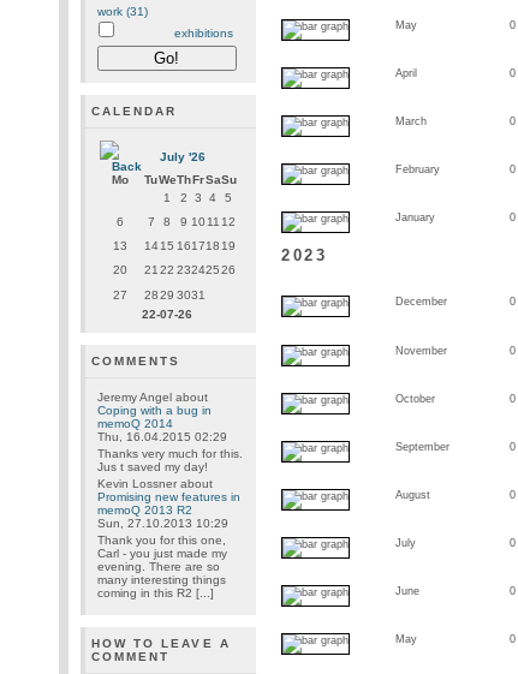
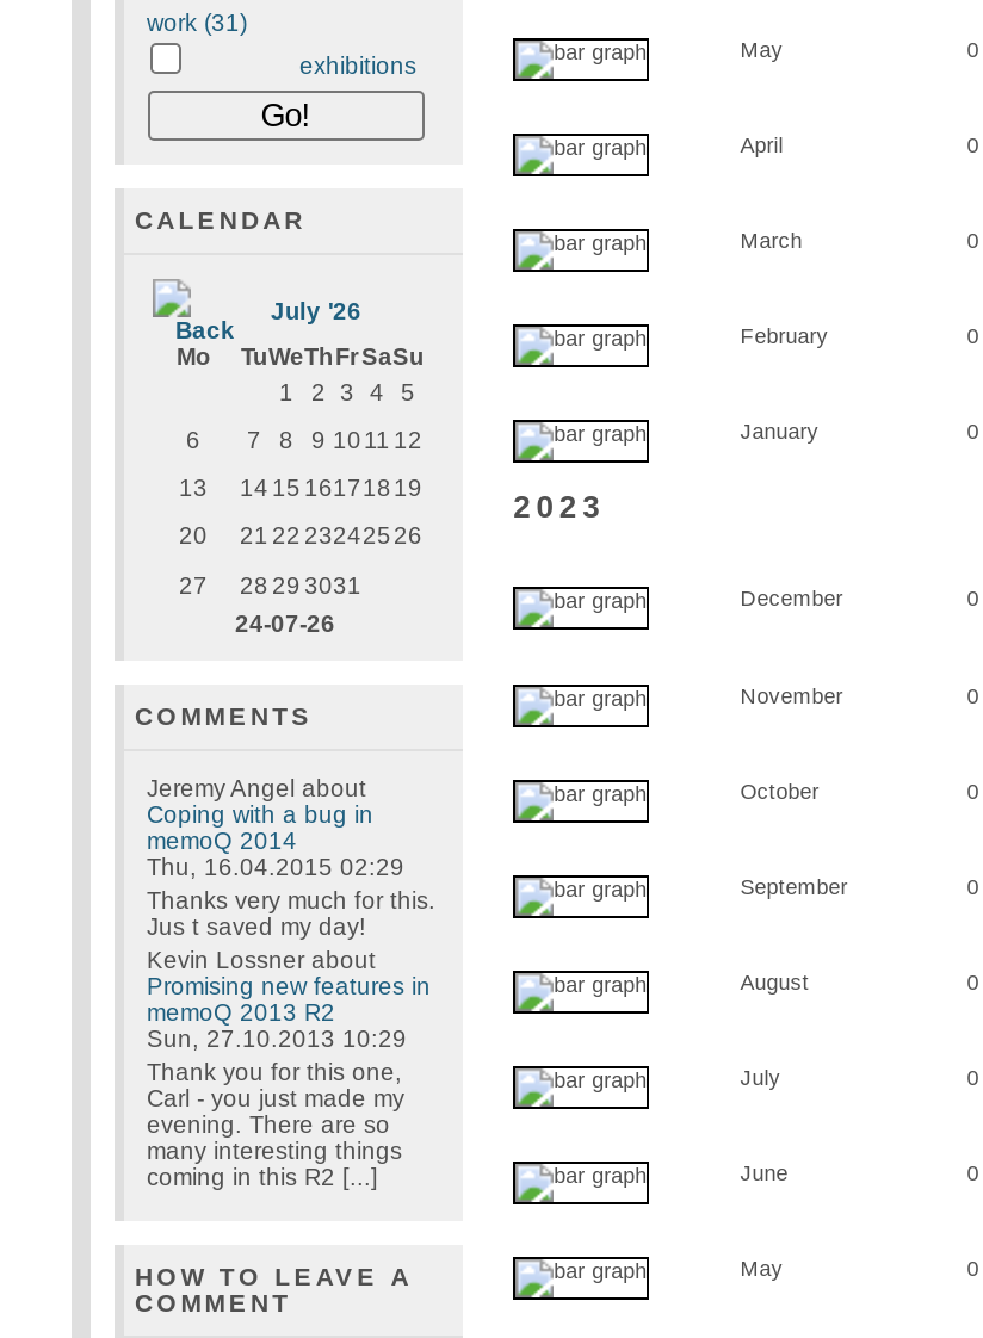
- 22-07-26
+ 24-07-26
